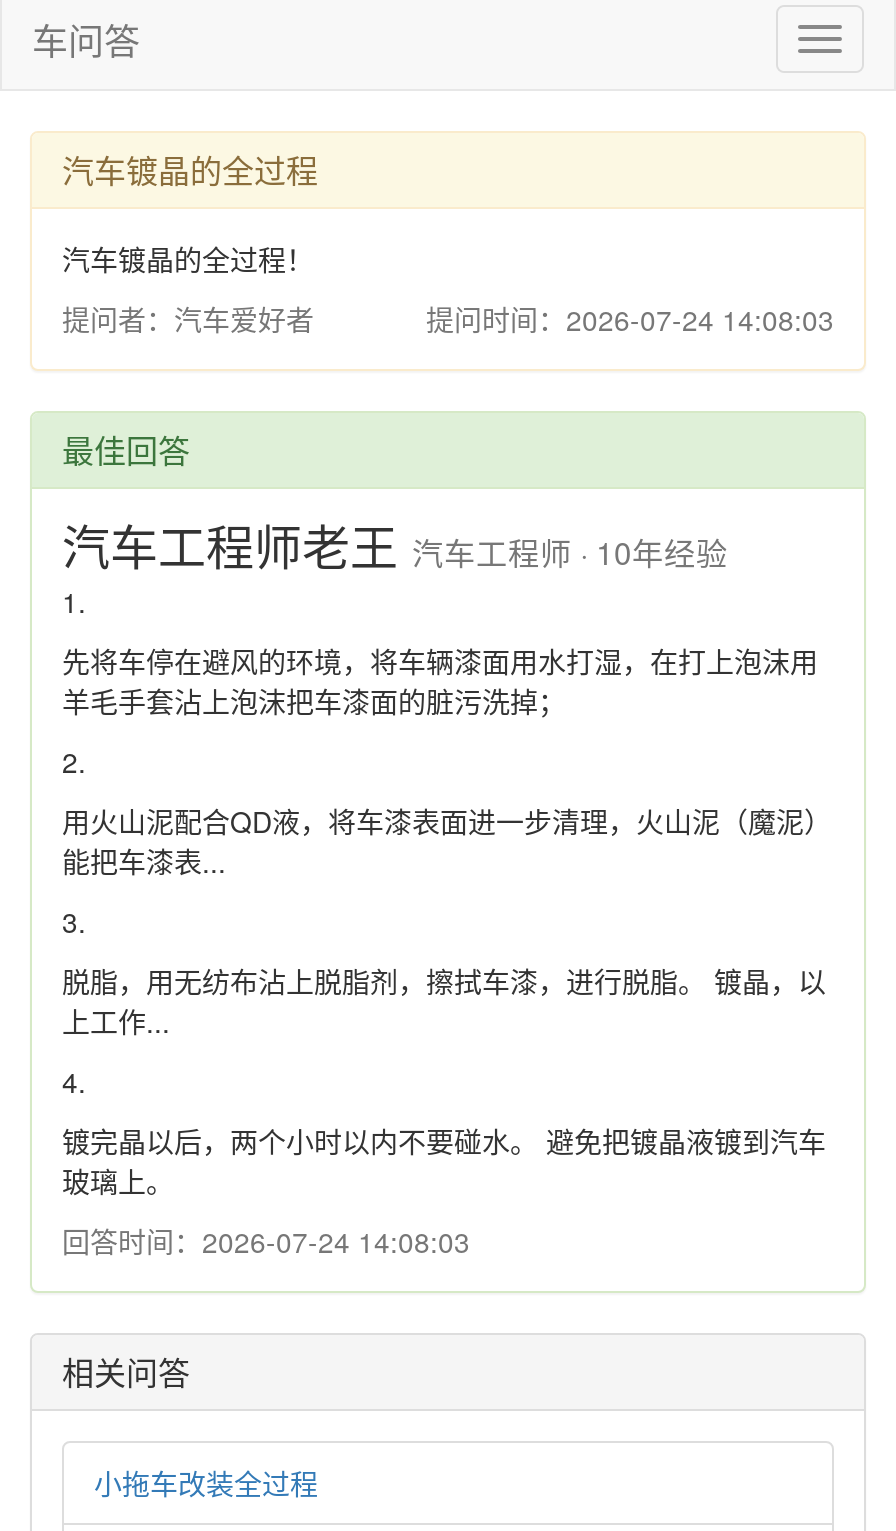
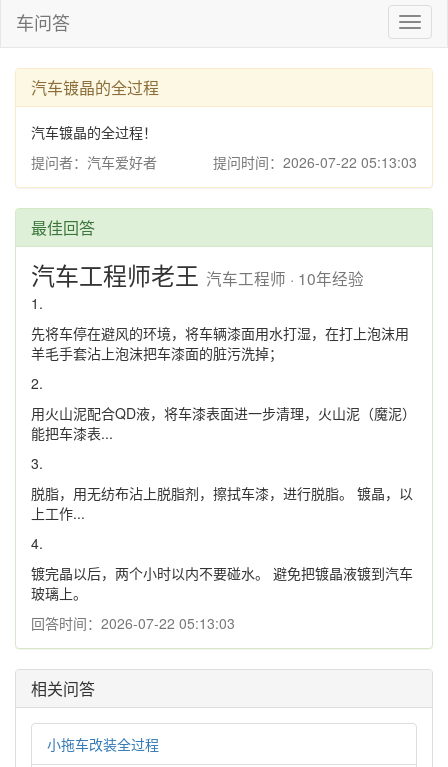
- 提问时间：2026-07-24 14:08:03
+ 提问时间：2026-07-22 05:13:03

- 回答时间：2026-07-24 14:08:03
+ 回答时间：2026-07-22 05:13:03
